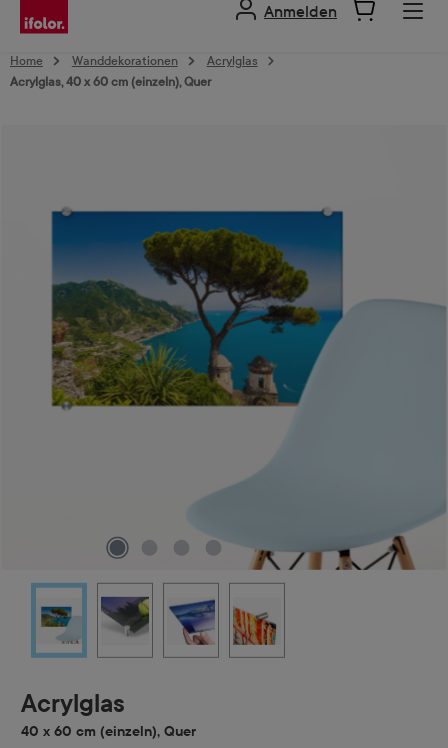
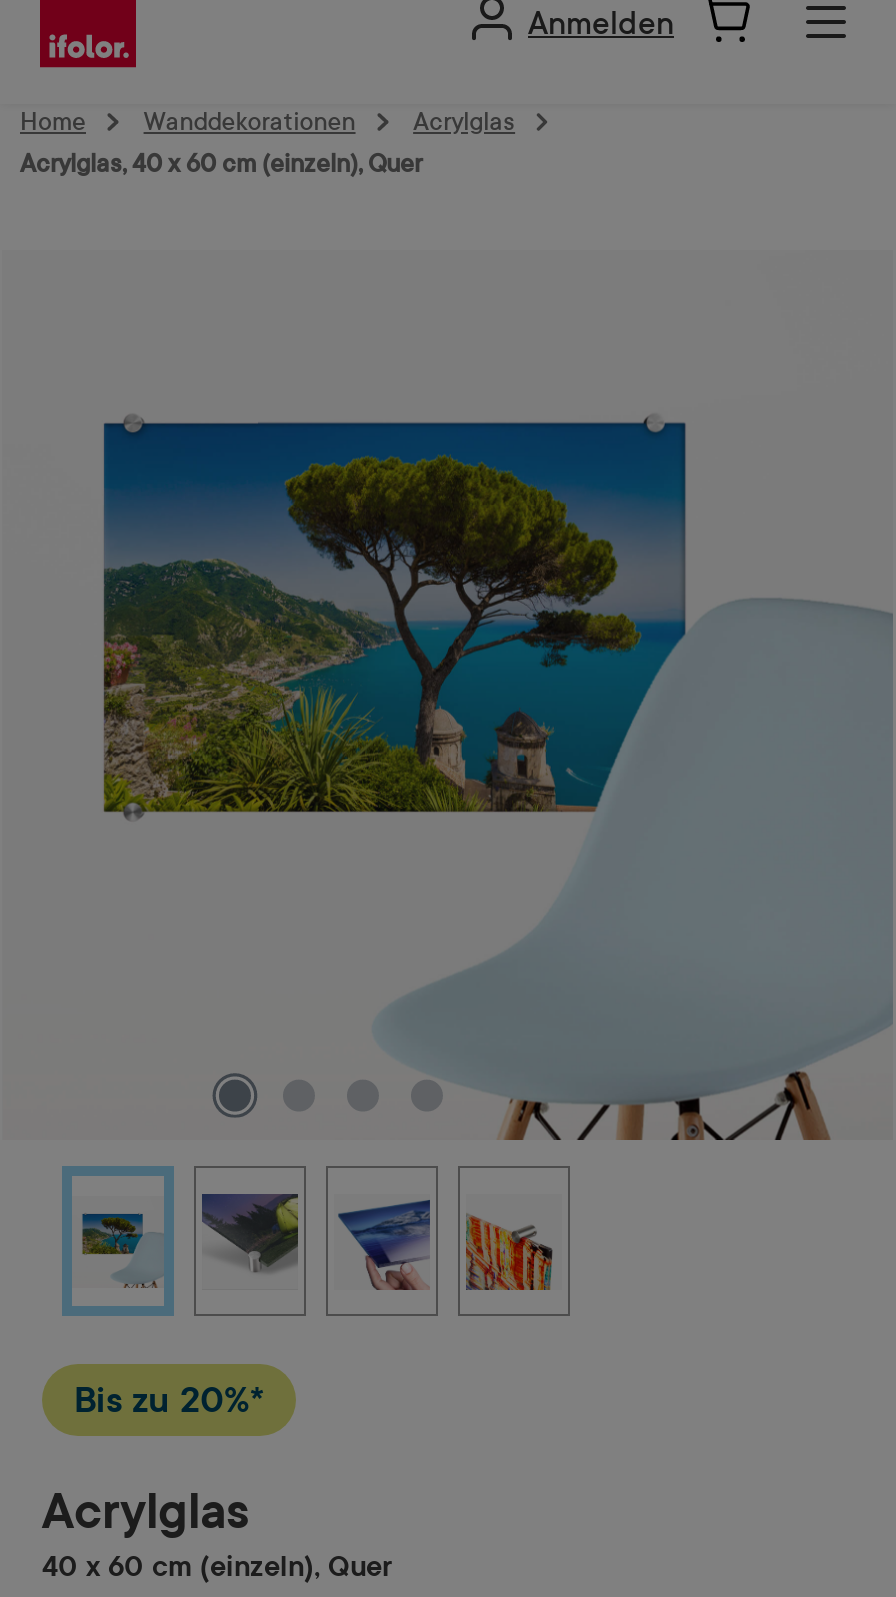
+ Bis zu 20%*
